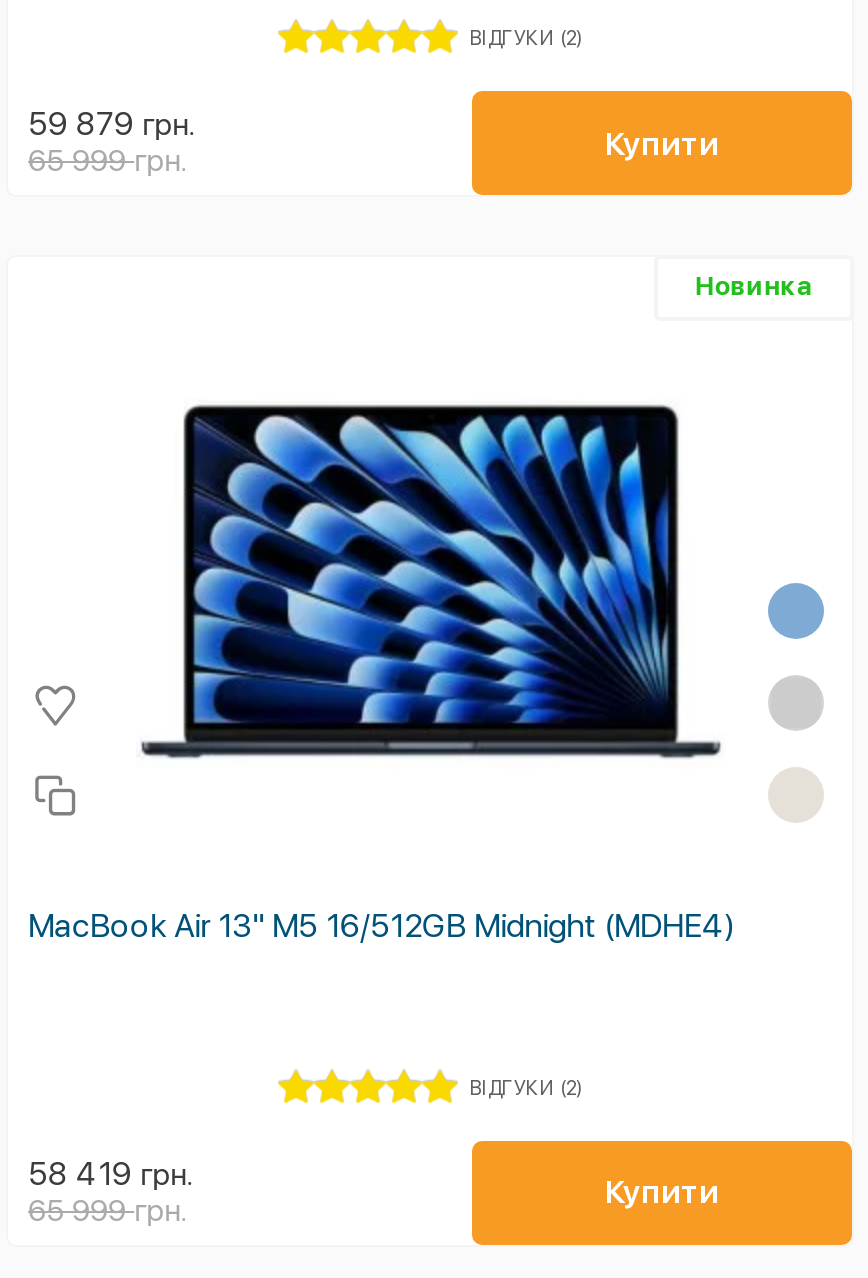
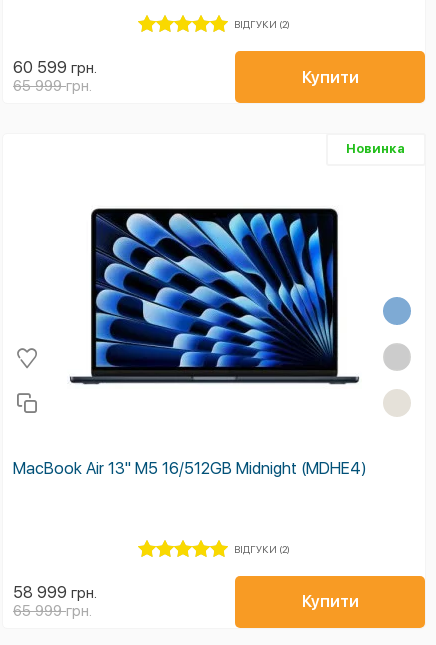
- 59 879 грн.
+ 60 599 грн.

- 58 419 грн.
+ 58 999 грн.
